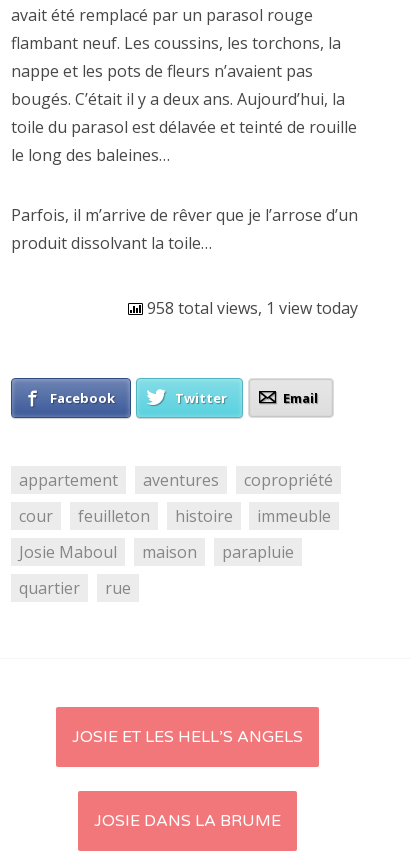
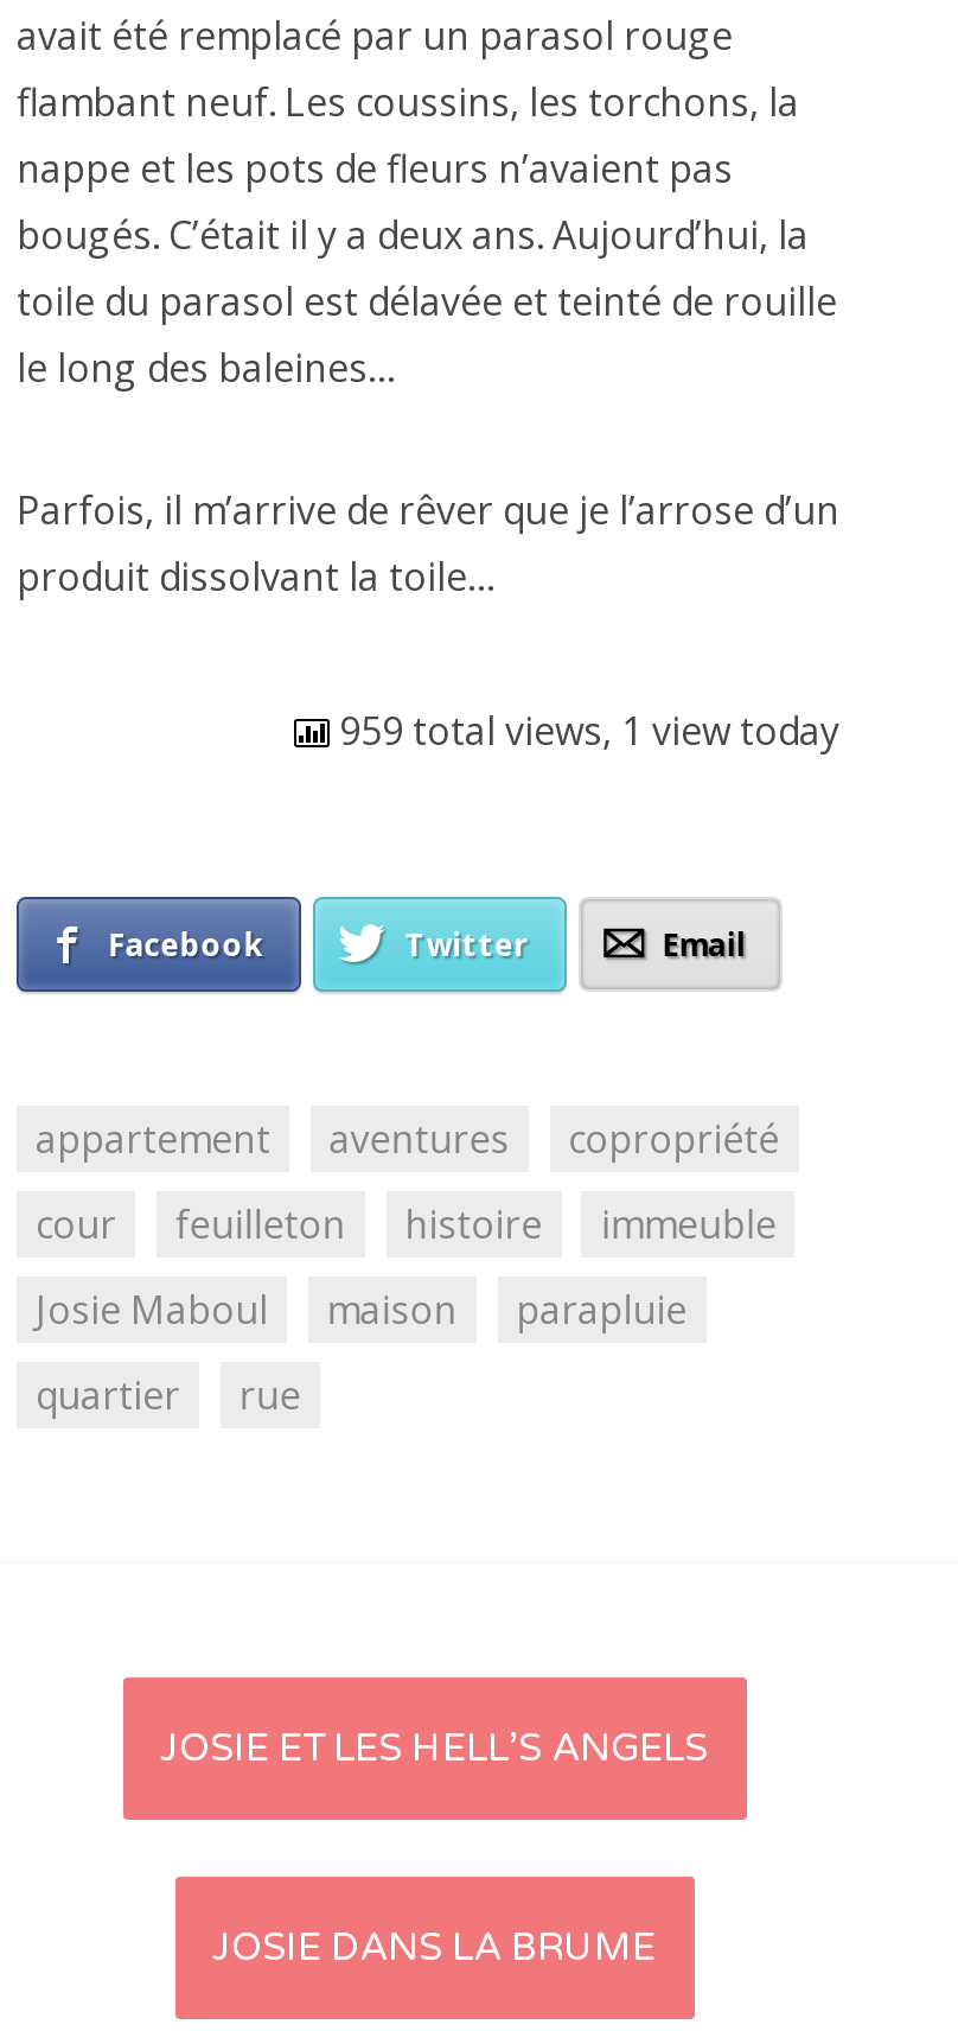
- 958 total views, 1 view today
+ 959 total views, 1 view today
